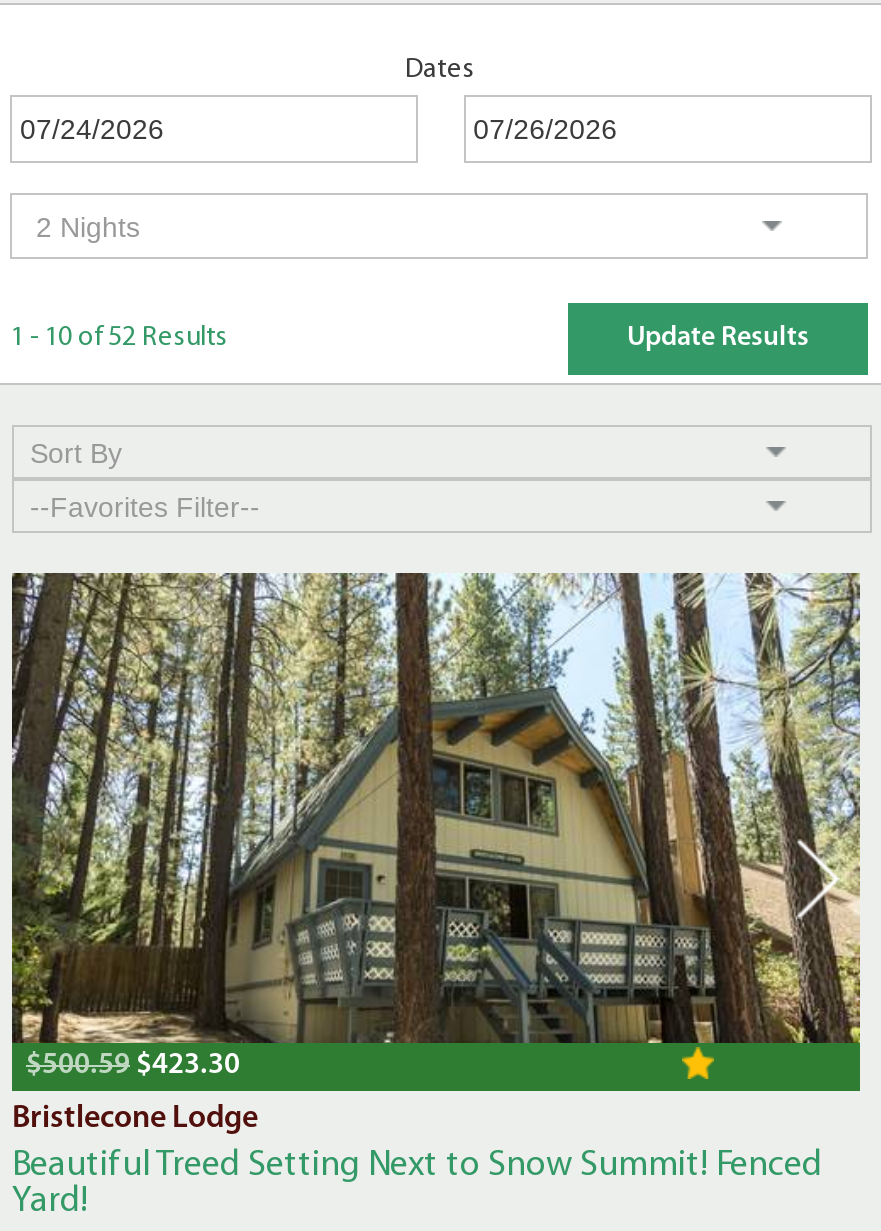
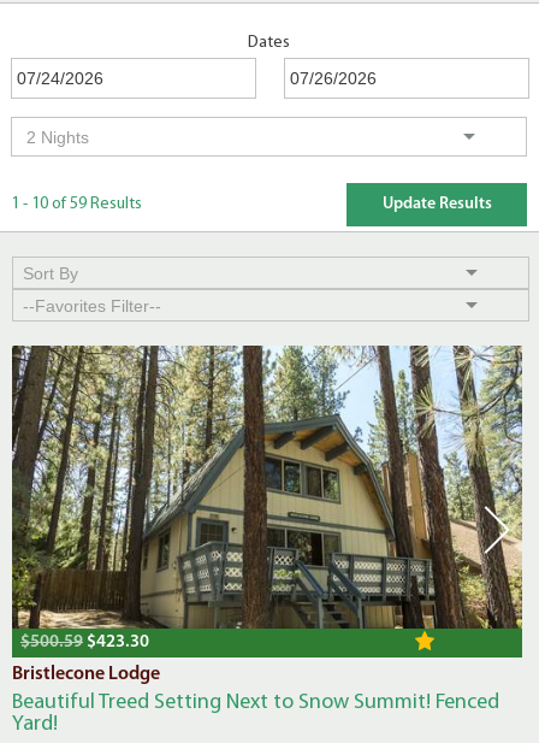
- 1 - 10 of 52 Results
+ 1 - 10 of 59 Results
